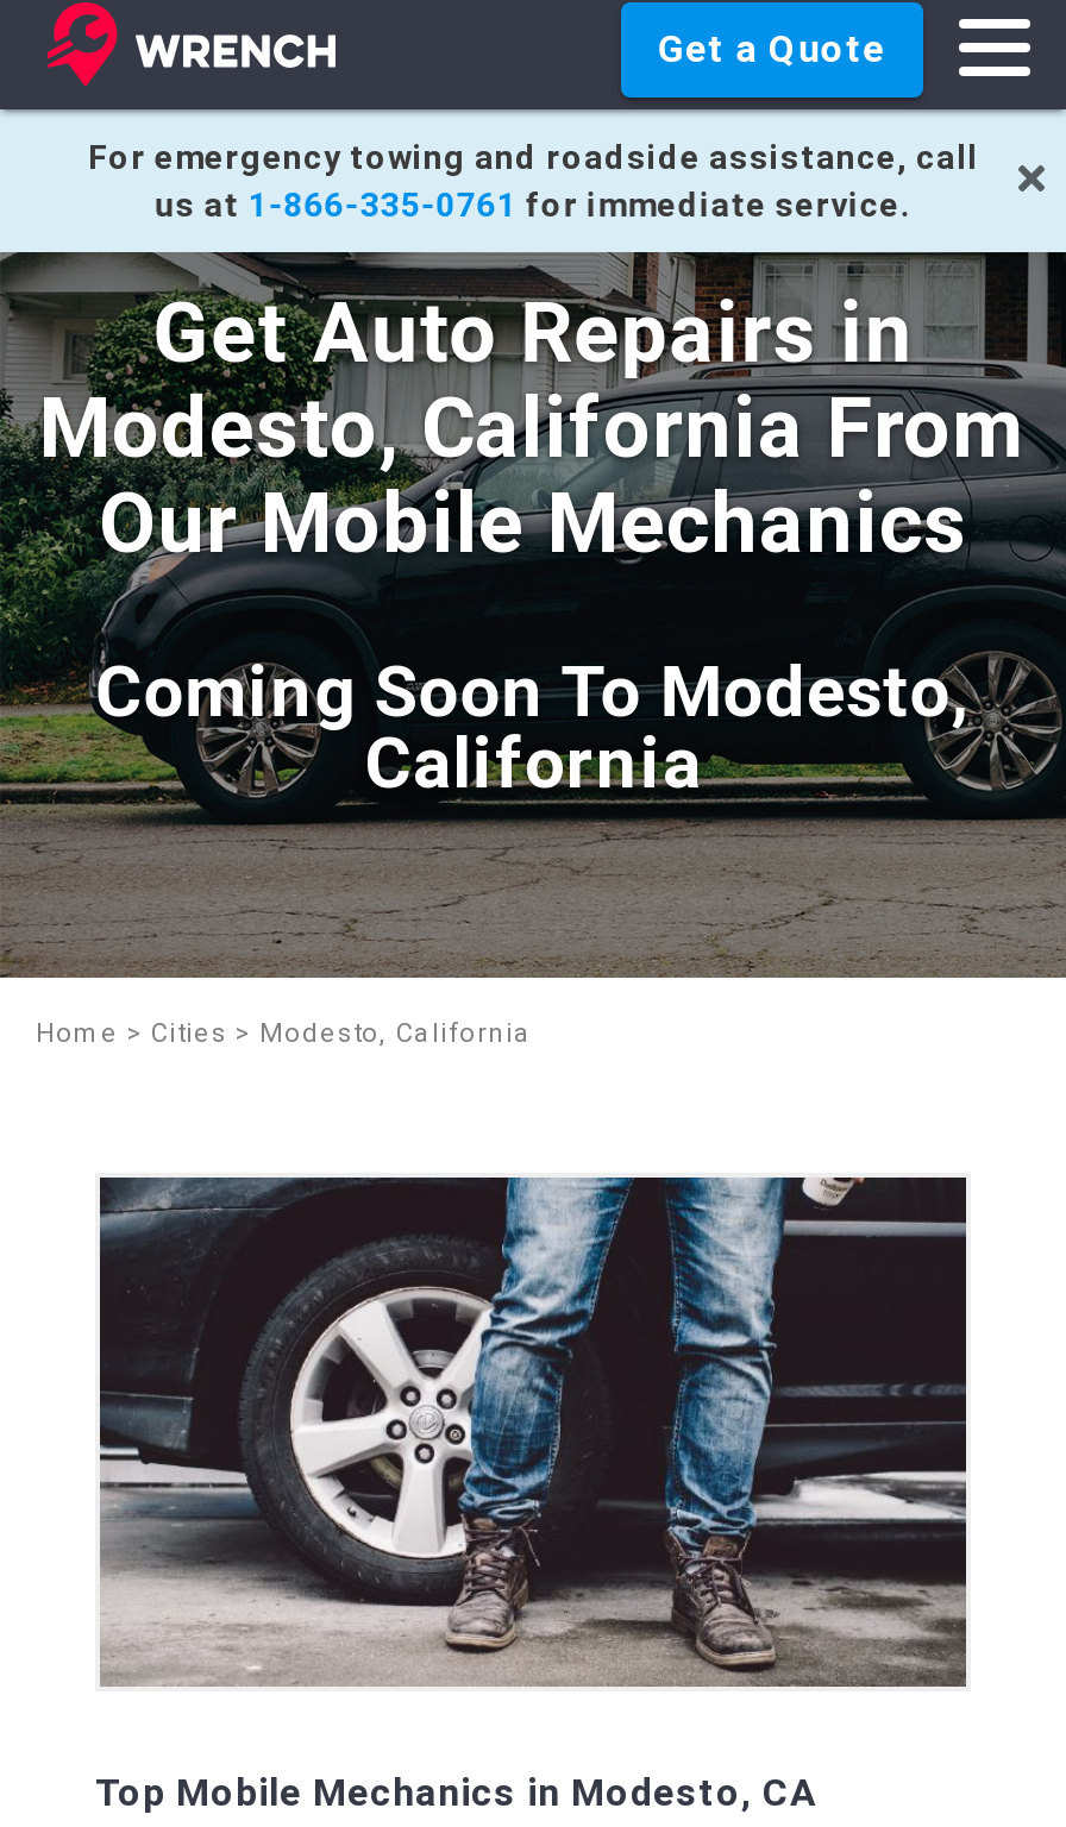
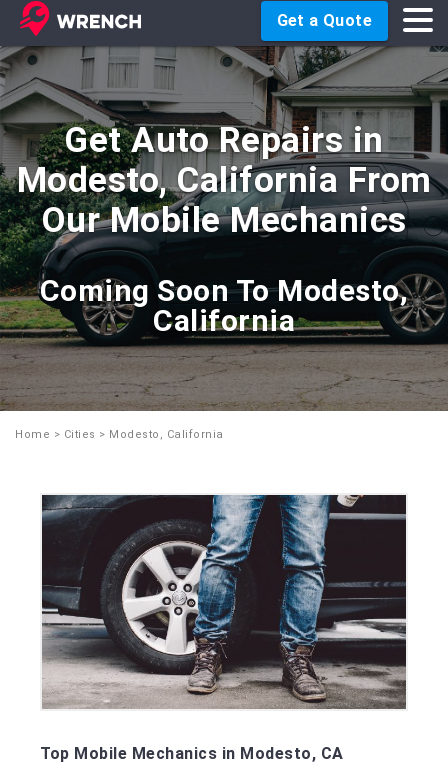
- [image]
+ [image]

- For emergency towing and roadside assistance, call
- us at 1-866-335-0761 for immediate service.
